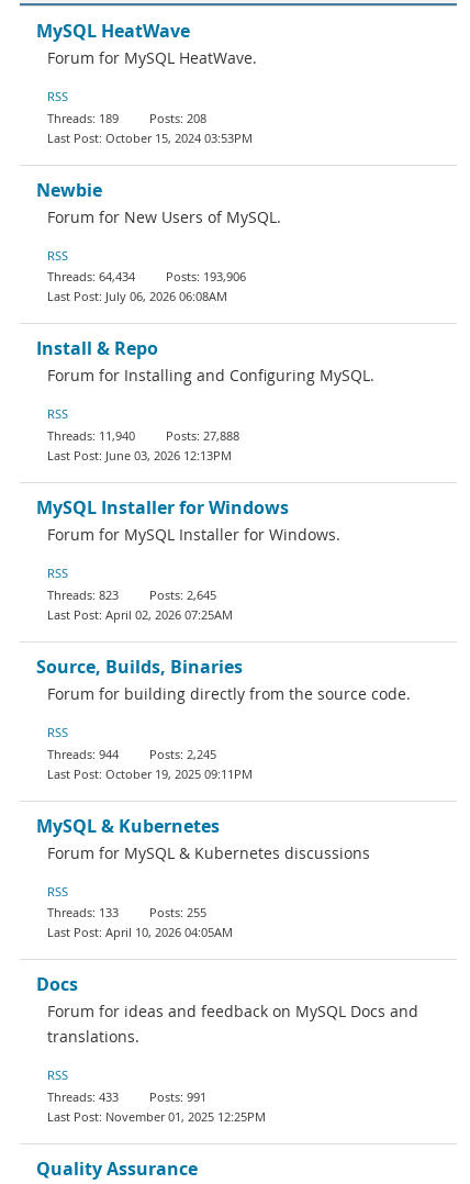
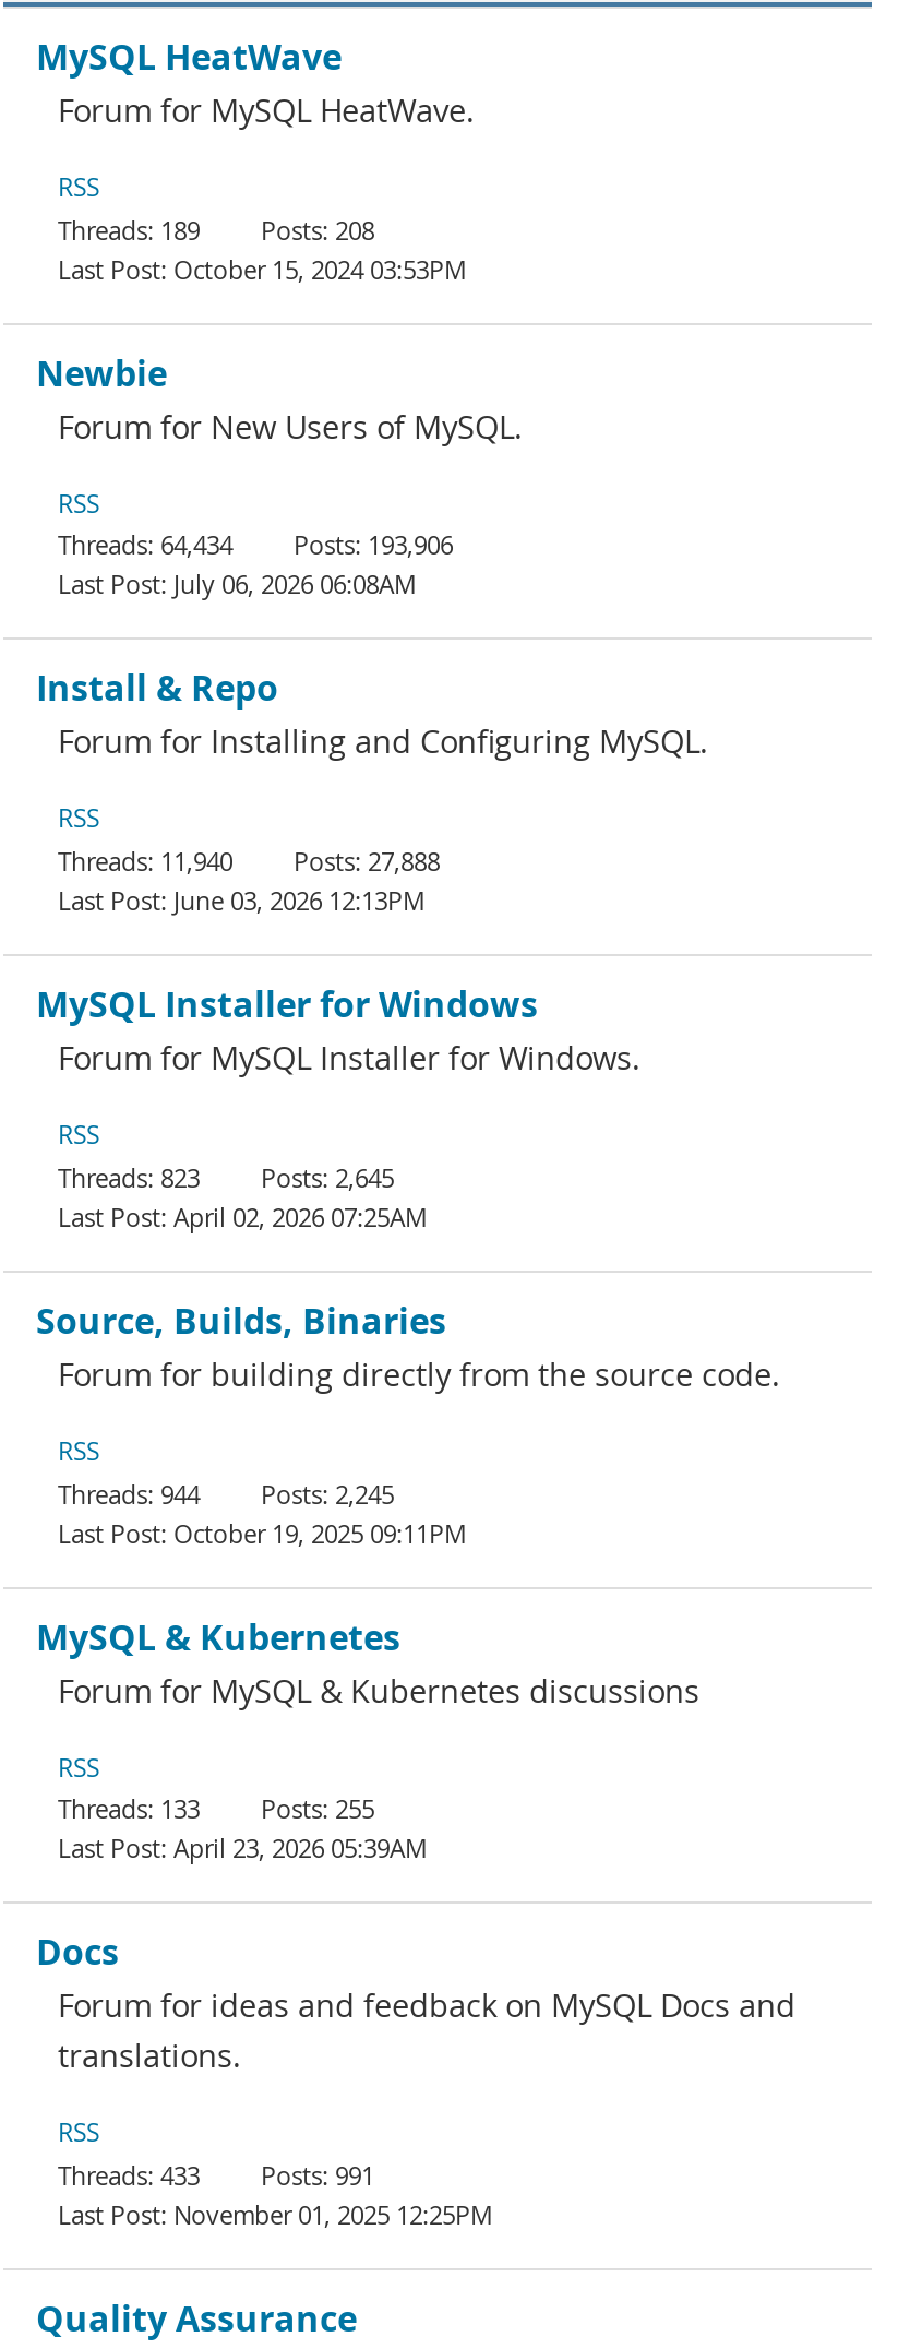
- April 10, 2026 04:05AM
+ April 23, 2026 05:39AM
